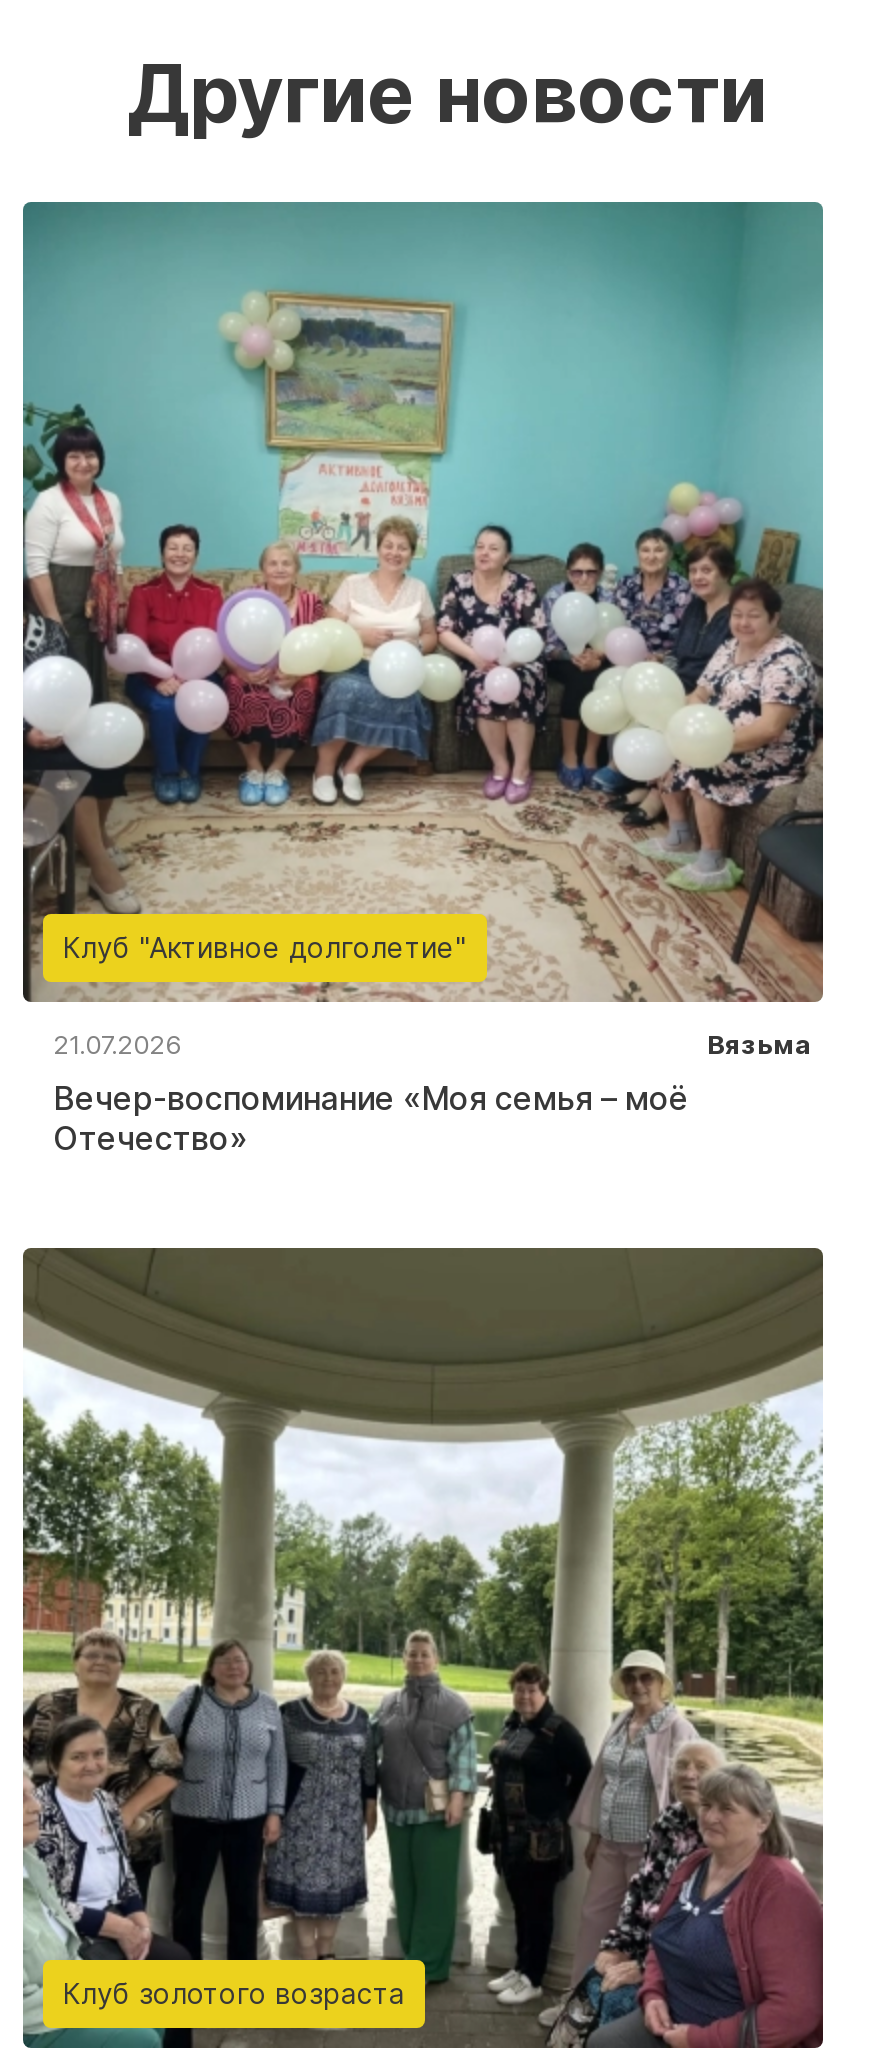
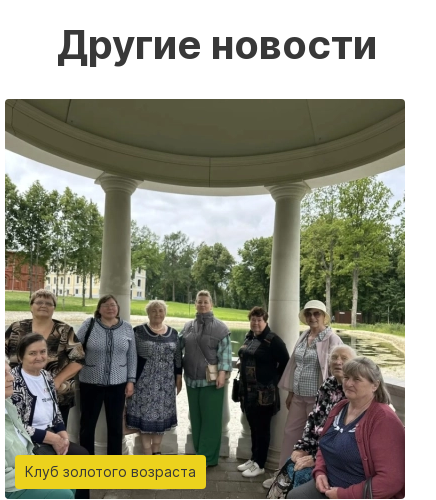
- [image]
- Клуб "Активное долголетие"
- 21.07.2026
- Вязьма
- Вечер-воспоминание «Моя семья – моё
- Отечество»
